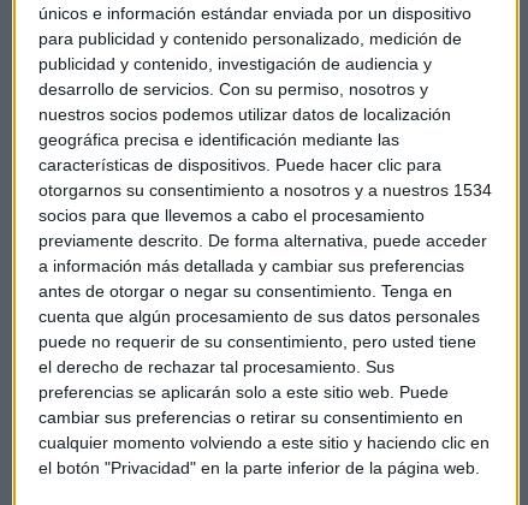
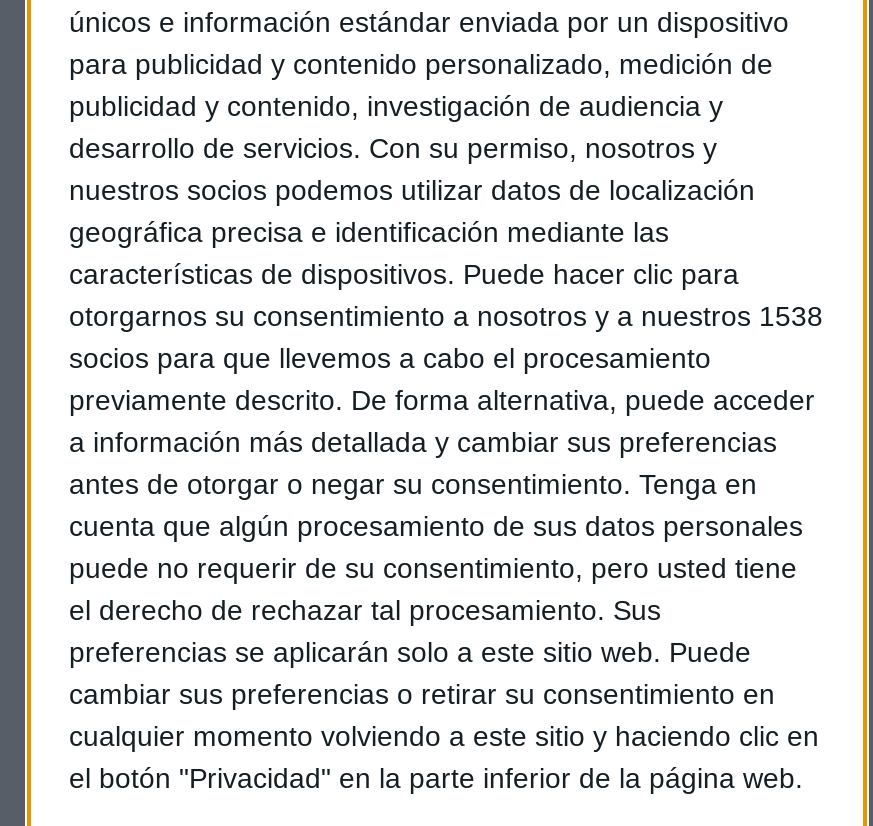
- otorgarnos su consentimiento a nosotros y a nuestros 1534
+ otorgarnos su consentimiento a nosotros y a nuestros 1538
